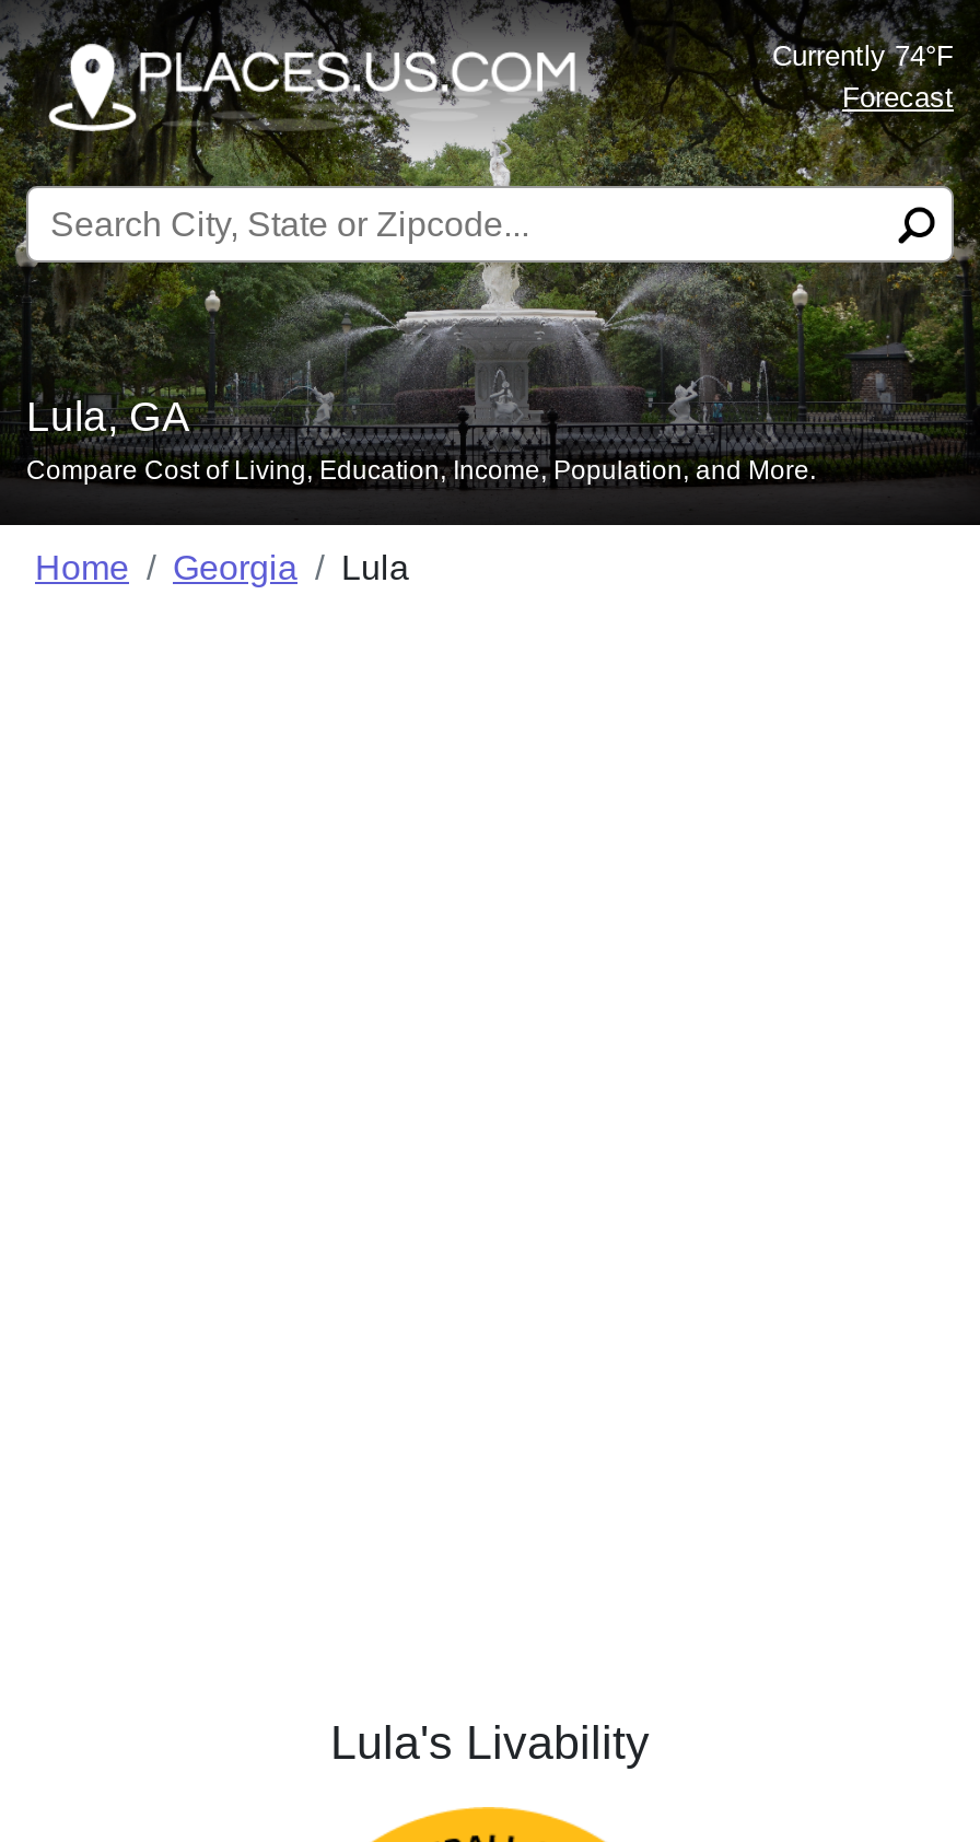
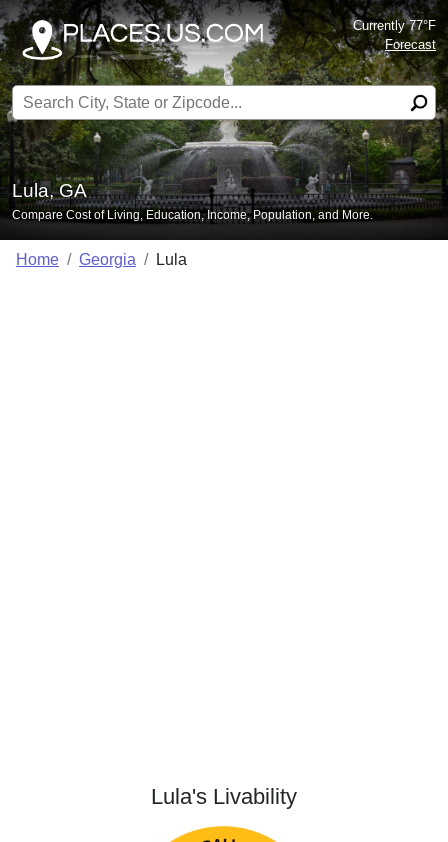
- Currently 74°F
+ Currently 77°F
